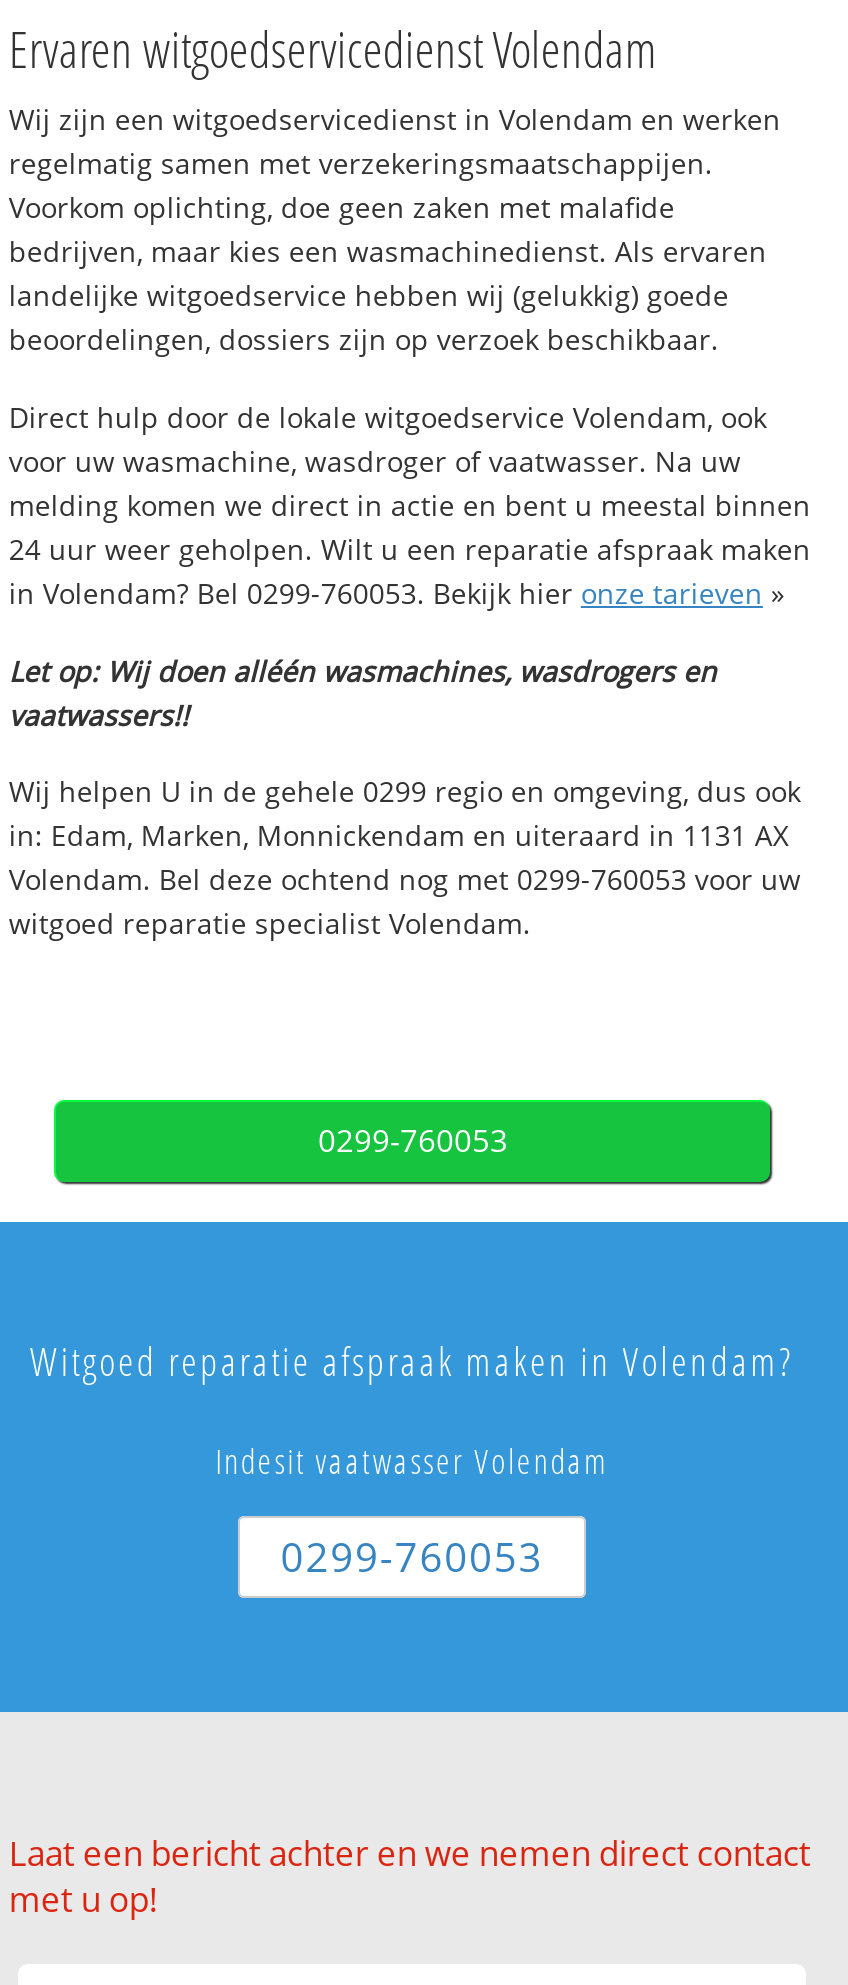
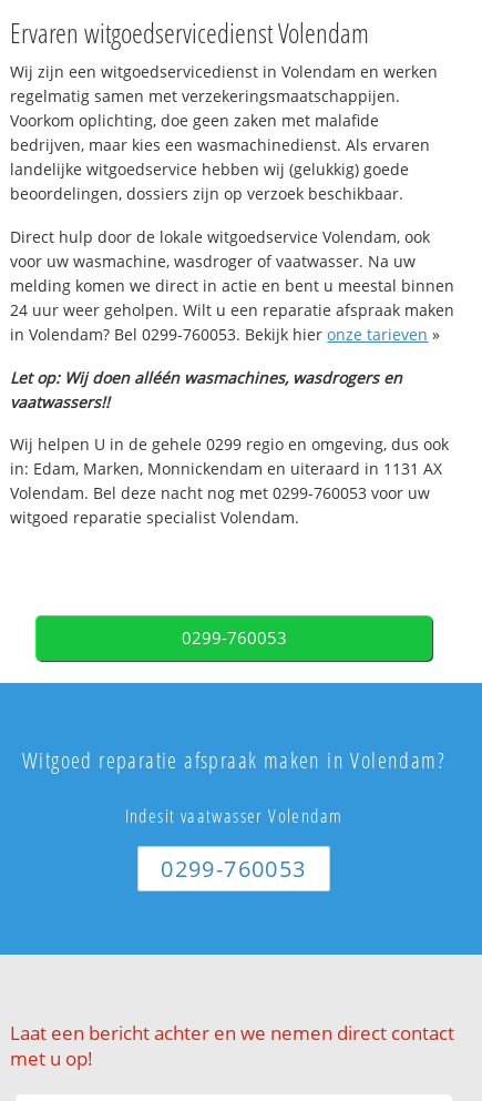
- Volendam. Bel deze ochtend nog met 0299-760053 voor uw
+ Volendam. Bel deze nacht nog met 0299-760053 voor uw
